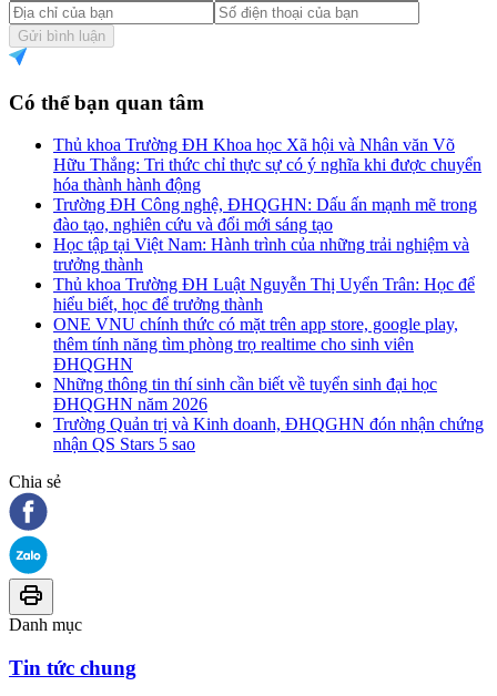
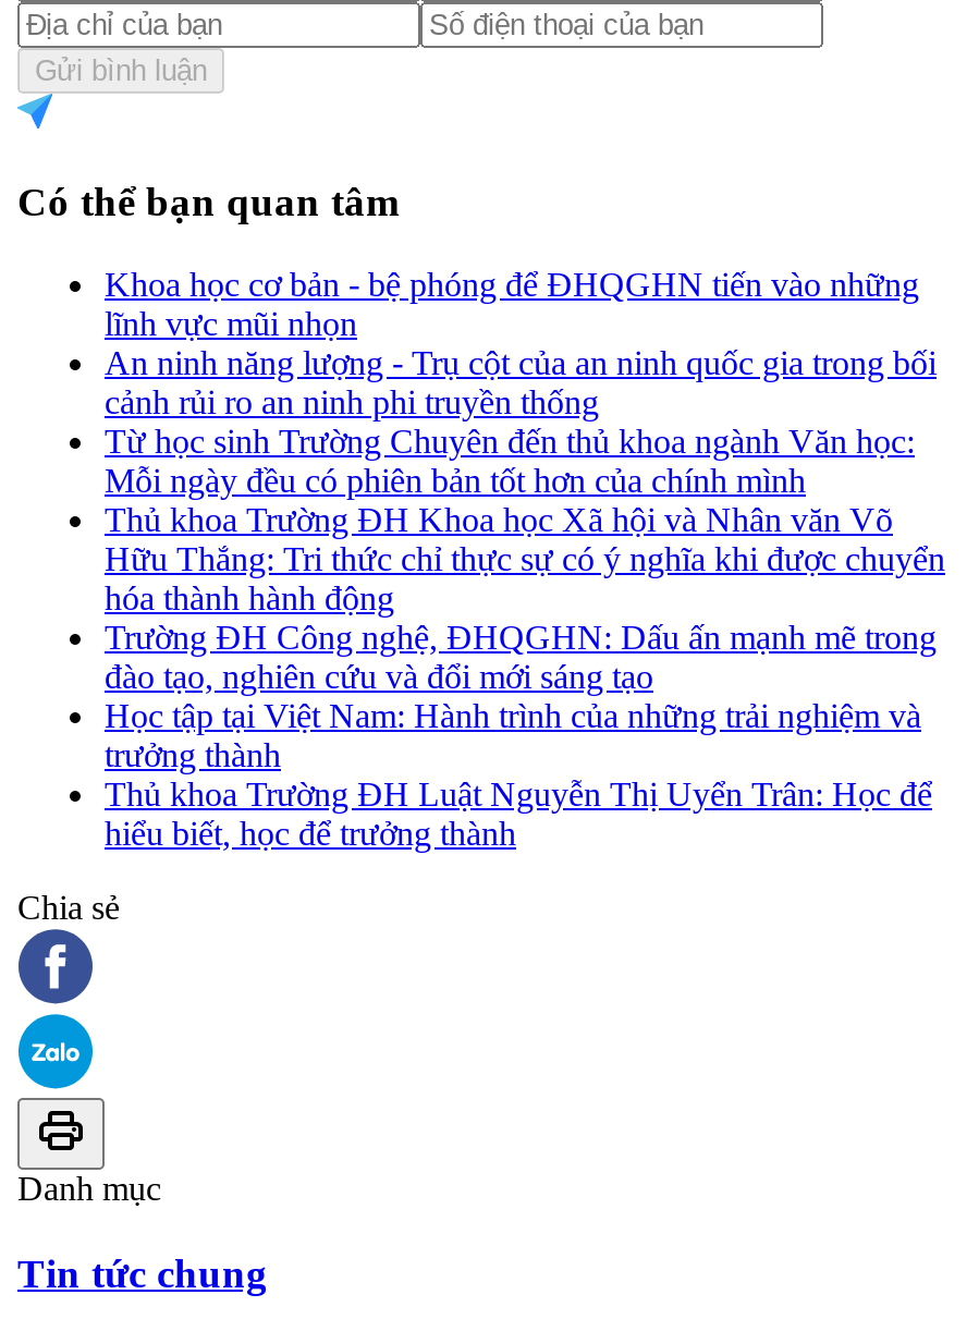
+ Khoa học cơ bản - bệ phóng để ĐHQGHN tiến vào những
+ lĩnh vực mũi nhọn
+ An ninh năng lượng - Trụ cột của an ninh quốc gia trong bối
+ cảnh rủi ro an ninh phi truyền thống
+ Từ học sinh Trường Chuyên đến thủ khoa ngành Văn học:
+ Mỗi ngày đều có phiên bản tốt hơn của chính mình

moved down: Thủ khoa Trường ĐH Khoa học Xã hội và Nhân văn Võ | Hữu Thắng: Tri thức chỉ thực sự có ý nghĩa khi được chuyển | hóa thành hành động | ... | Thủ khoa Trường ĐH Luật Nguyễn Thị Uyển Trân: Học để | hiểu biết, học để trưởng thành

- ONE VNU chính thức có mặt trên app store, google play,
- thêm tính năng tìm phòng trọ realtime cho sinh viên
- ĐHQGHN
- Những thông tin thí sinh cần biết về tuyển sinh đại học
- ĐHQGHN năm 2026
- Trường Quản trị và Kinh doanh, ĐHQGHN đón nhận chứng
- nhận QS Stars 5 sao
